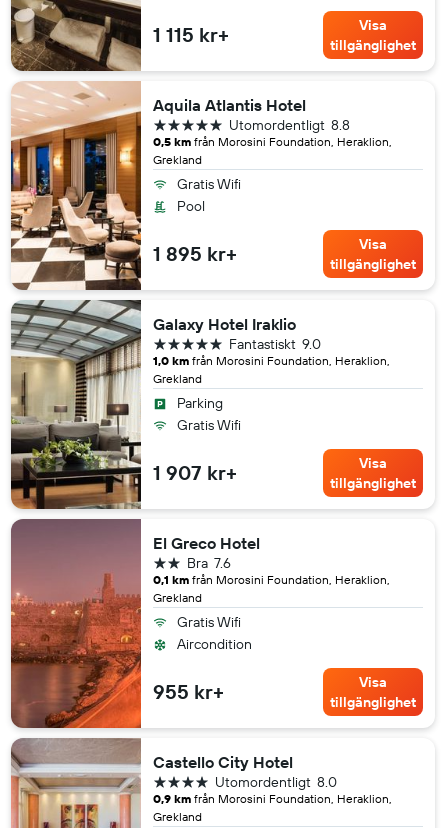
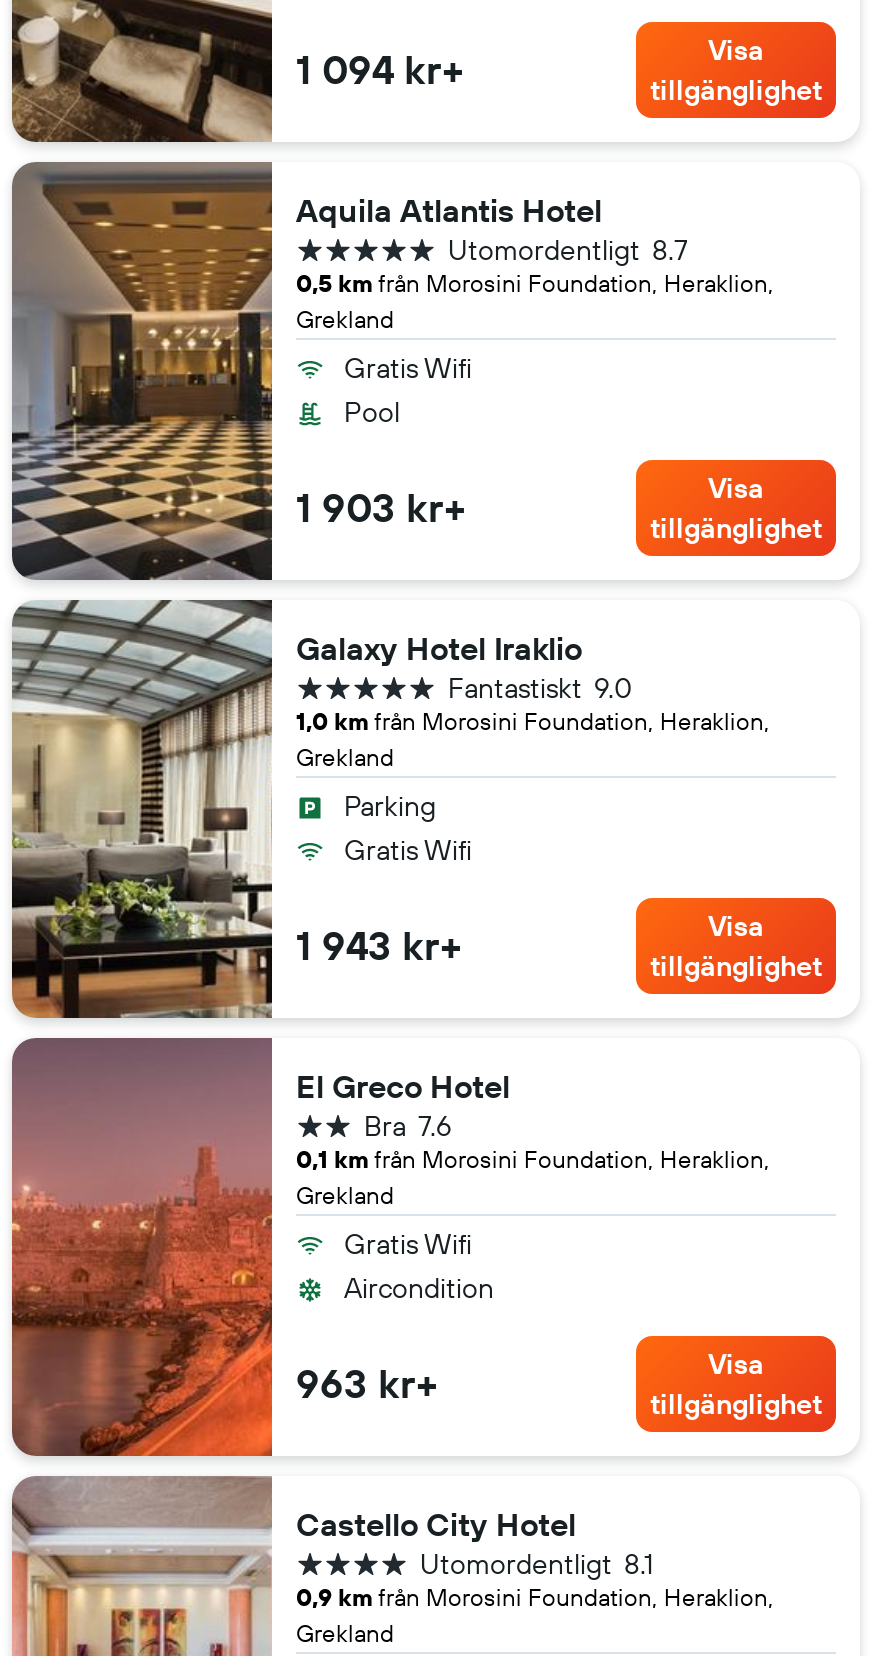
- 1 115 kr+
+ 1 094 kr+

- [image]
- 1 895 kr+
+ [image]
+ 1 903 kr+

- 8.8
+ 8.7

- 1 907 kr+
+ 1 943 kr+

- 955 kr+
+ 963 kr+

- 8.0
+ 8.1
